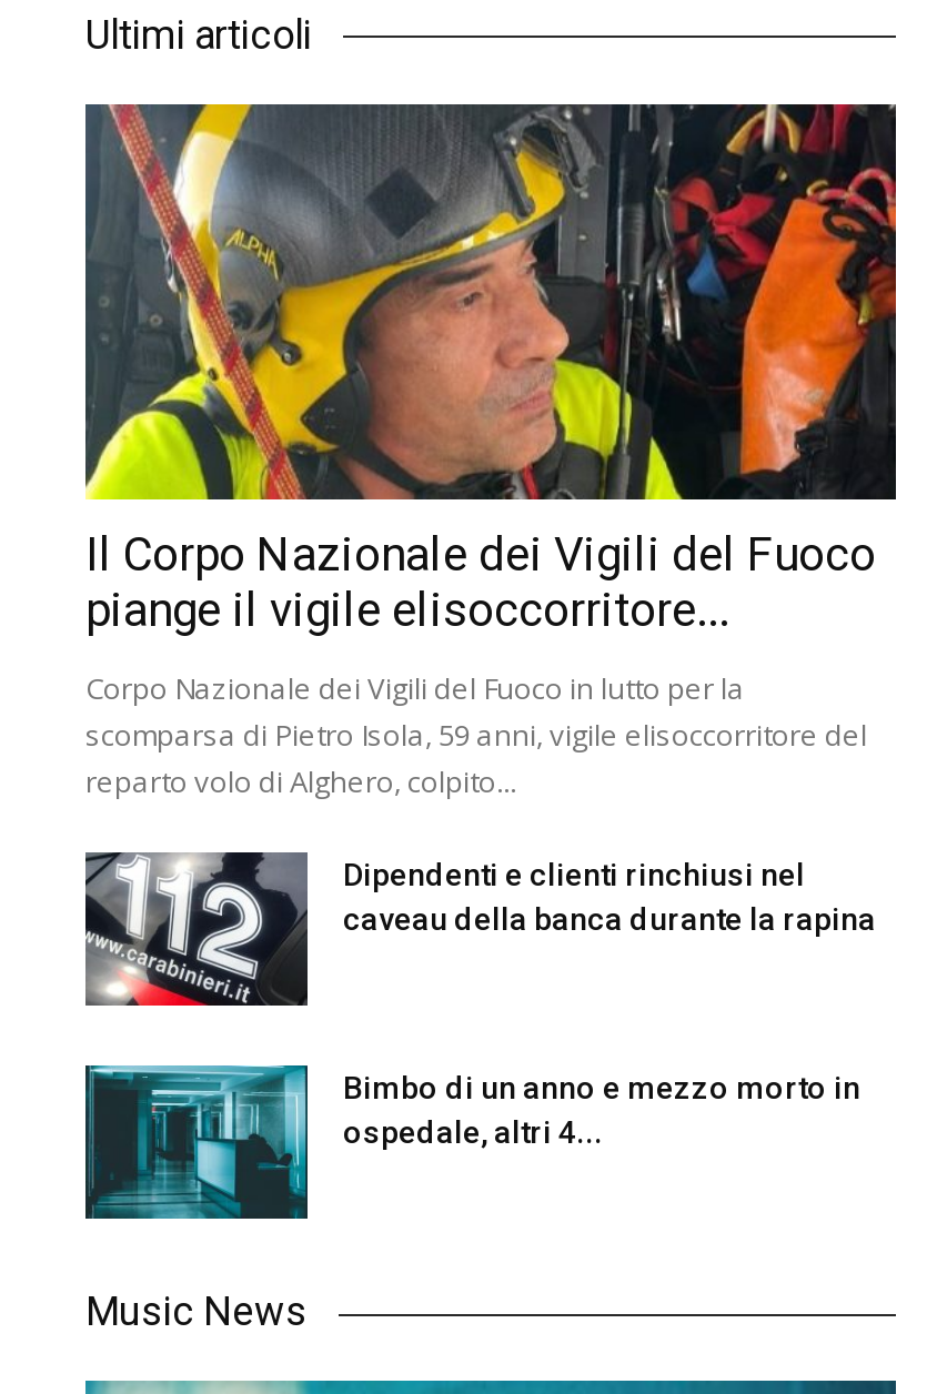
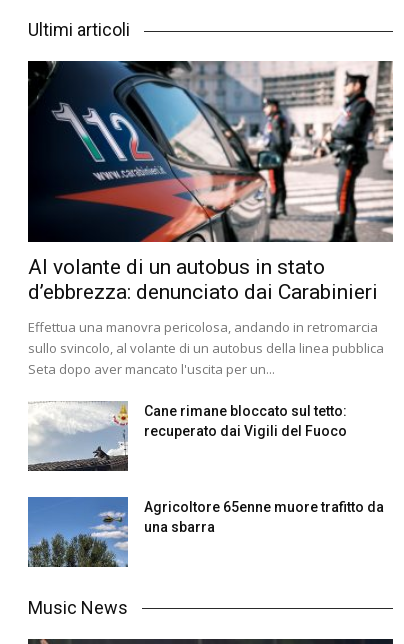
- [image]
- Il Corpo Nazionale dei Vigili del Fuoco
- piange il vigile elisoccorritore...
+ [image]
+ Al volante di un autobus in stato
+ d’ebbrezza: denunciato dai Carabinieri

- Corpo Nazionale dei Vigili del Fuoco in lutto per la
- scomparsa di Pietro Isola, 59 anni, vigile elisoccorritore del
- reparto volo di Alghero, colpito...
+ Effettua una manovra pericolosa, andando in retromarcia
+ sullo svincolo, al volante di un autobus della linea pubblica
+ Seta dopo aver mancato l'uscita per un...

- [image]
- Dipendenti e clienti rinchiusi nel
- caveau della banca durante la rapina
+ [image]
+ Cane rimane bloccato sul tetto:
+ recuperato dai Vigili del Fuoco

- [image]
- Bimbo di un anno e mezzo morto in
- ospedale, altri 4...
+ [image]
+ Agricoltore 65enne muore trafitto da
+ una sbarra
